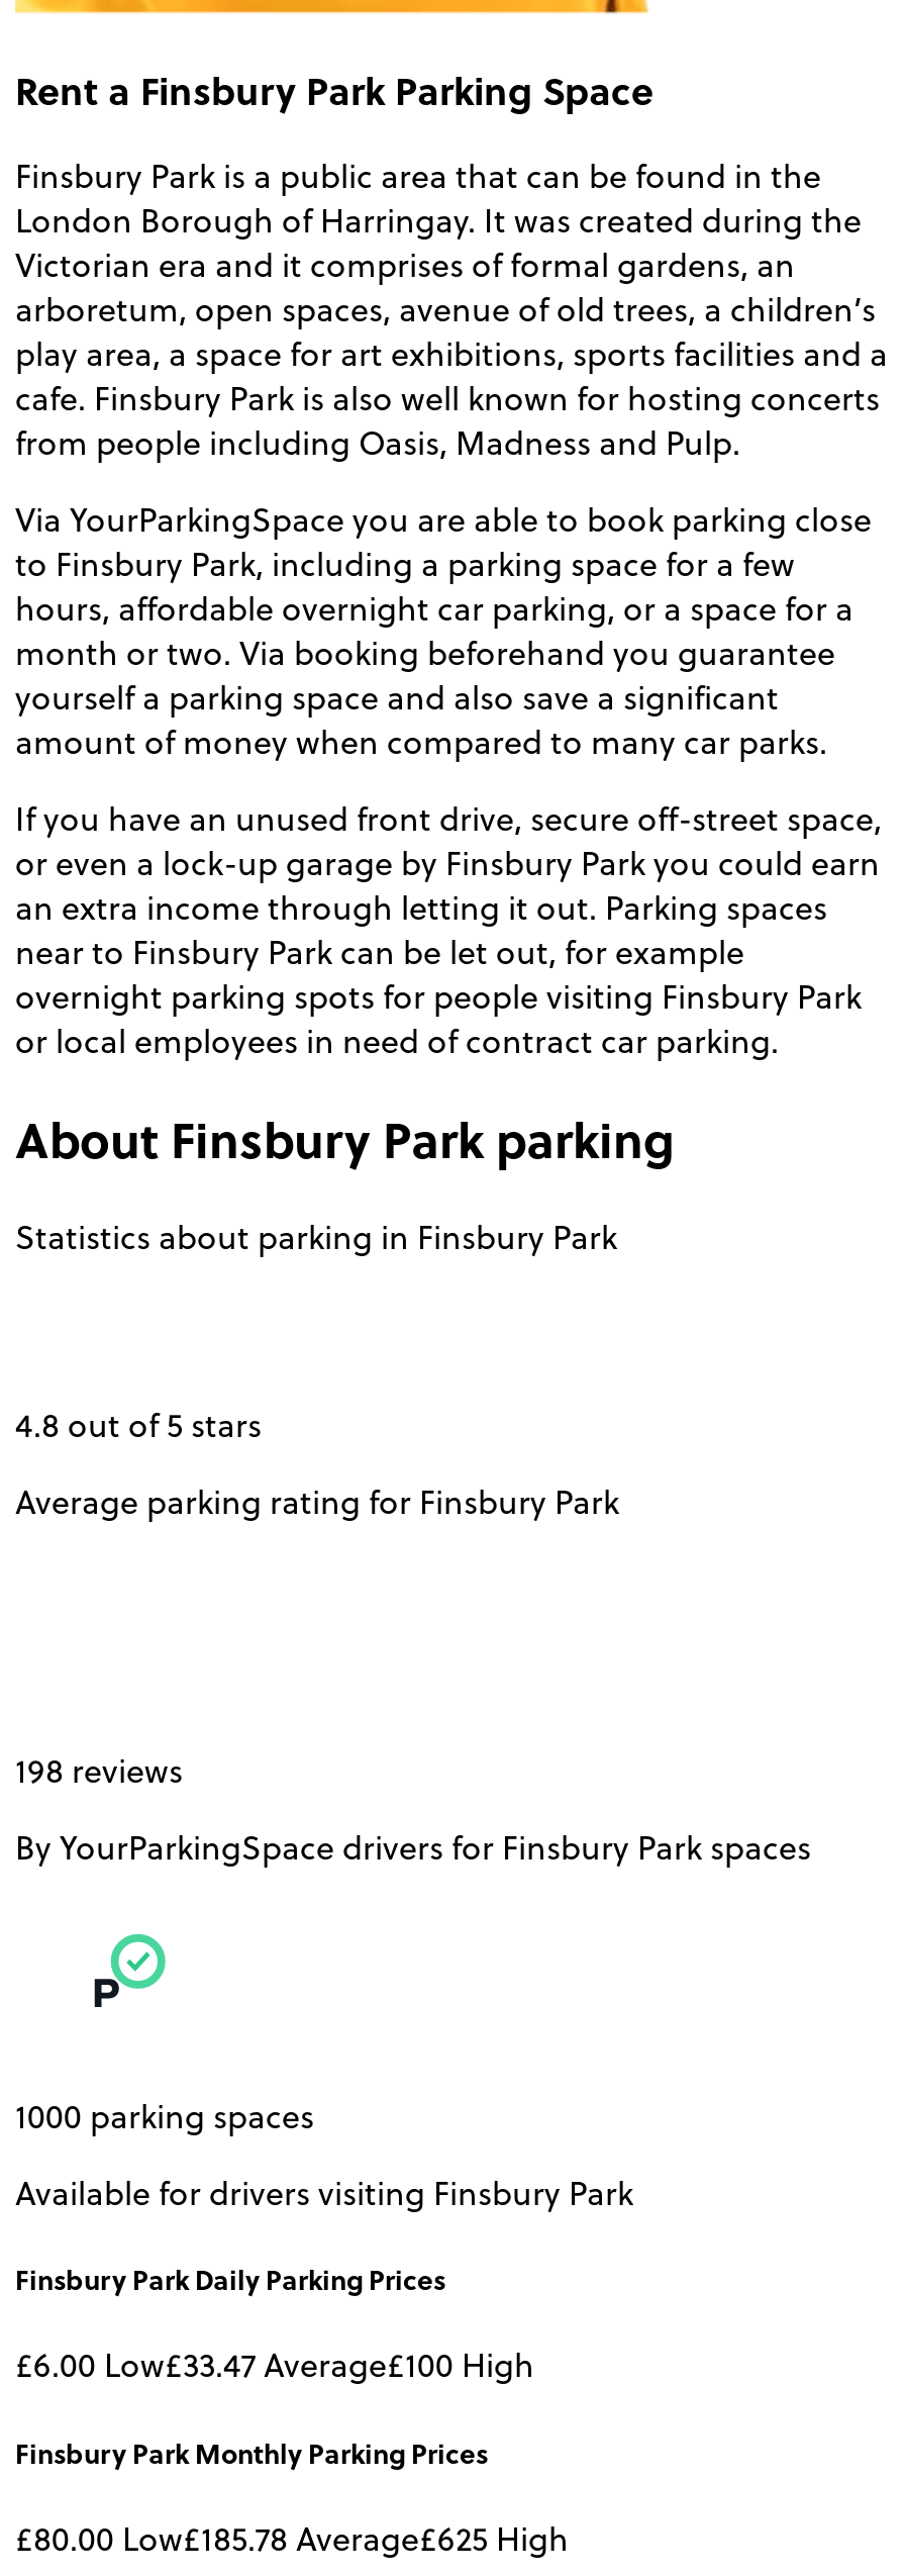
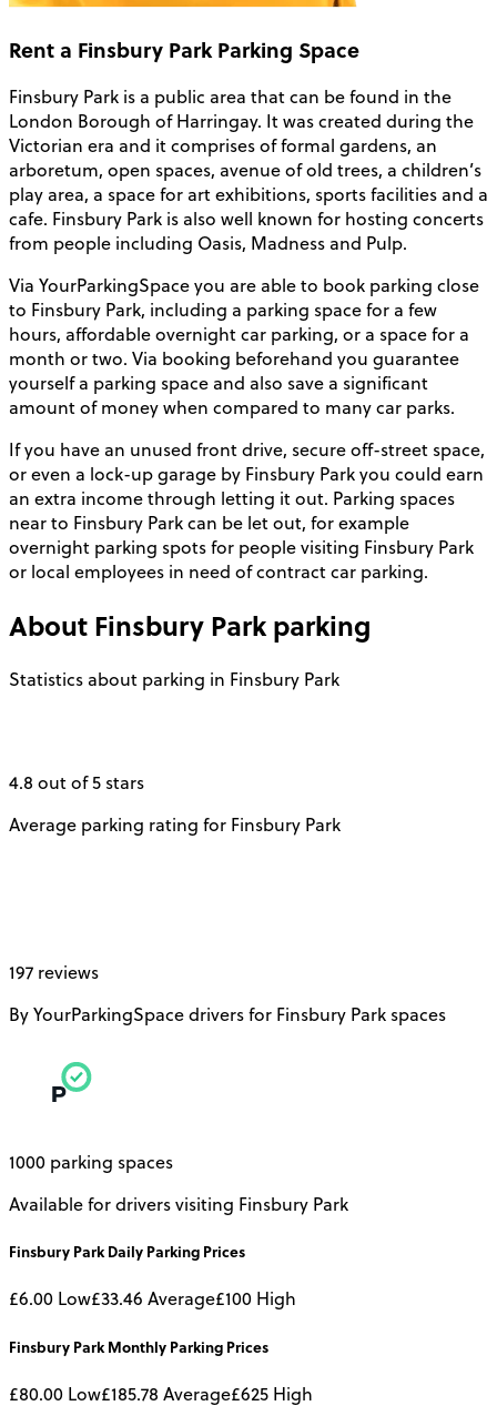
- 198 reviews
+ 197 reviews

- £6.00 Low£33.47 Average£100 High
+ £6.00 Low£33.46 Average£100 High
